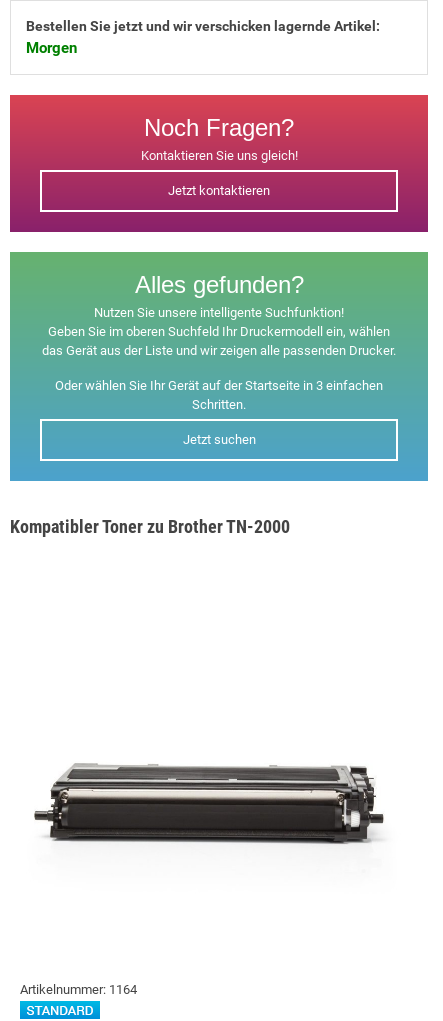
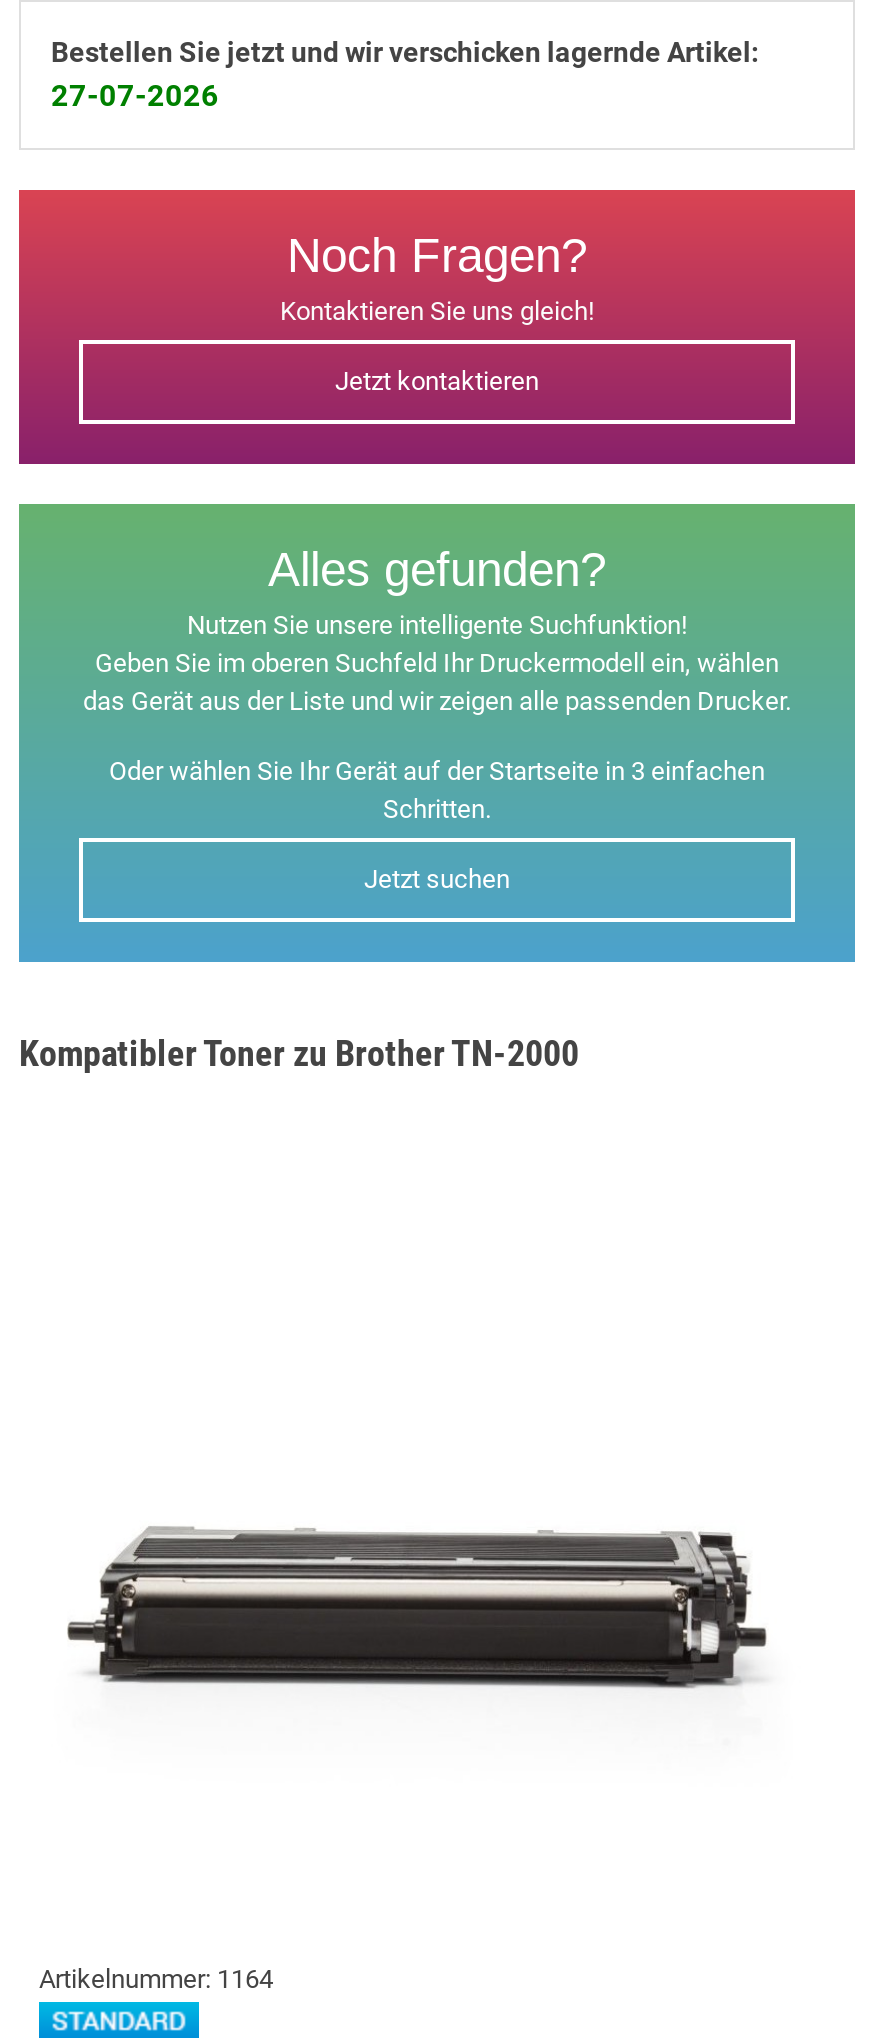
- Morgen
+ 27-07-2026
